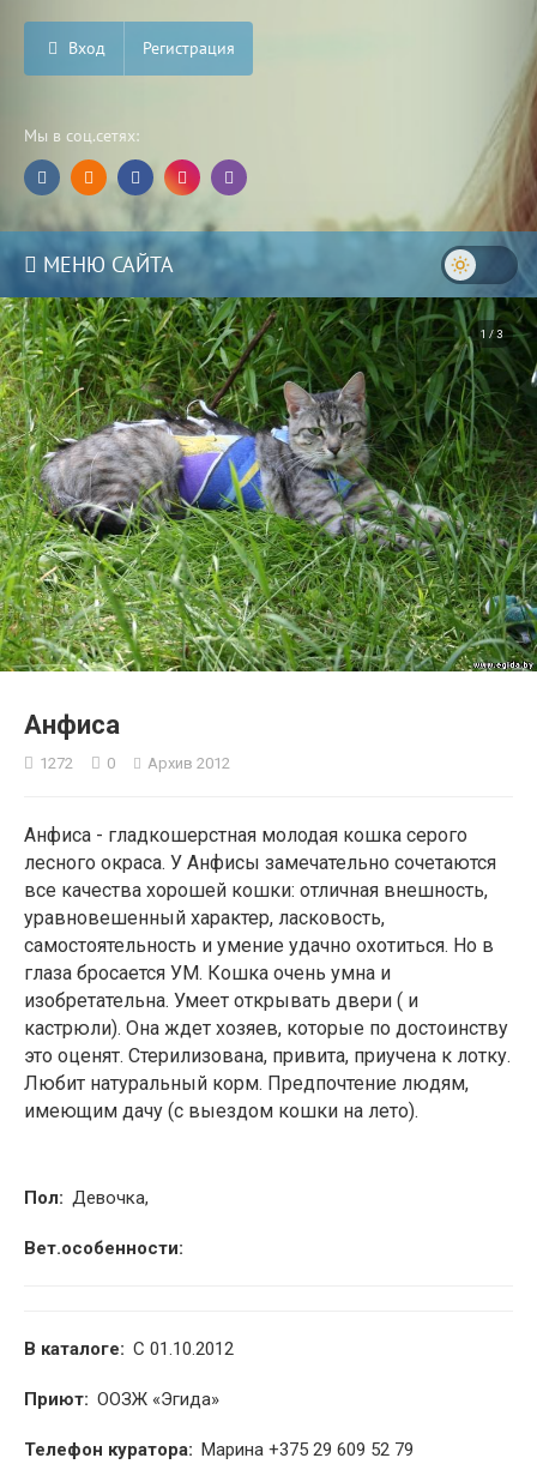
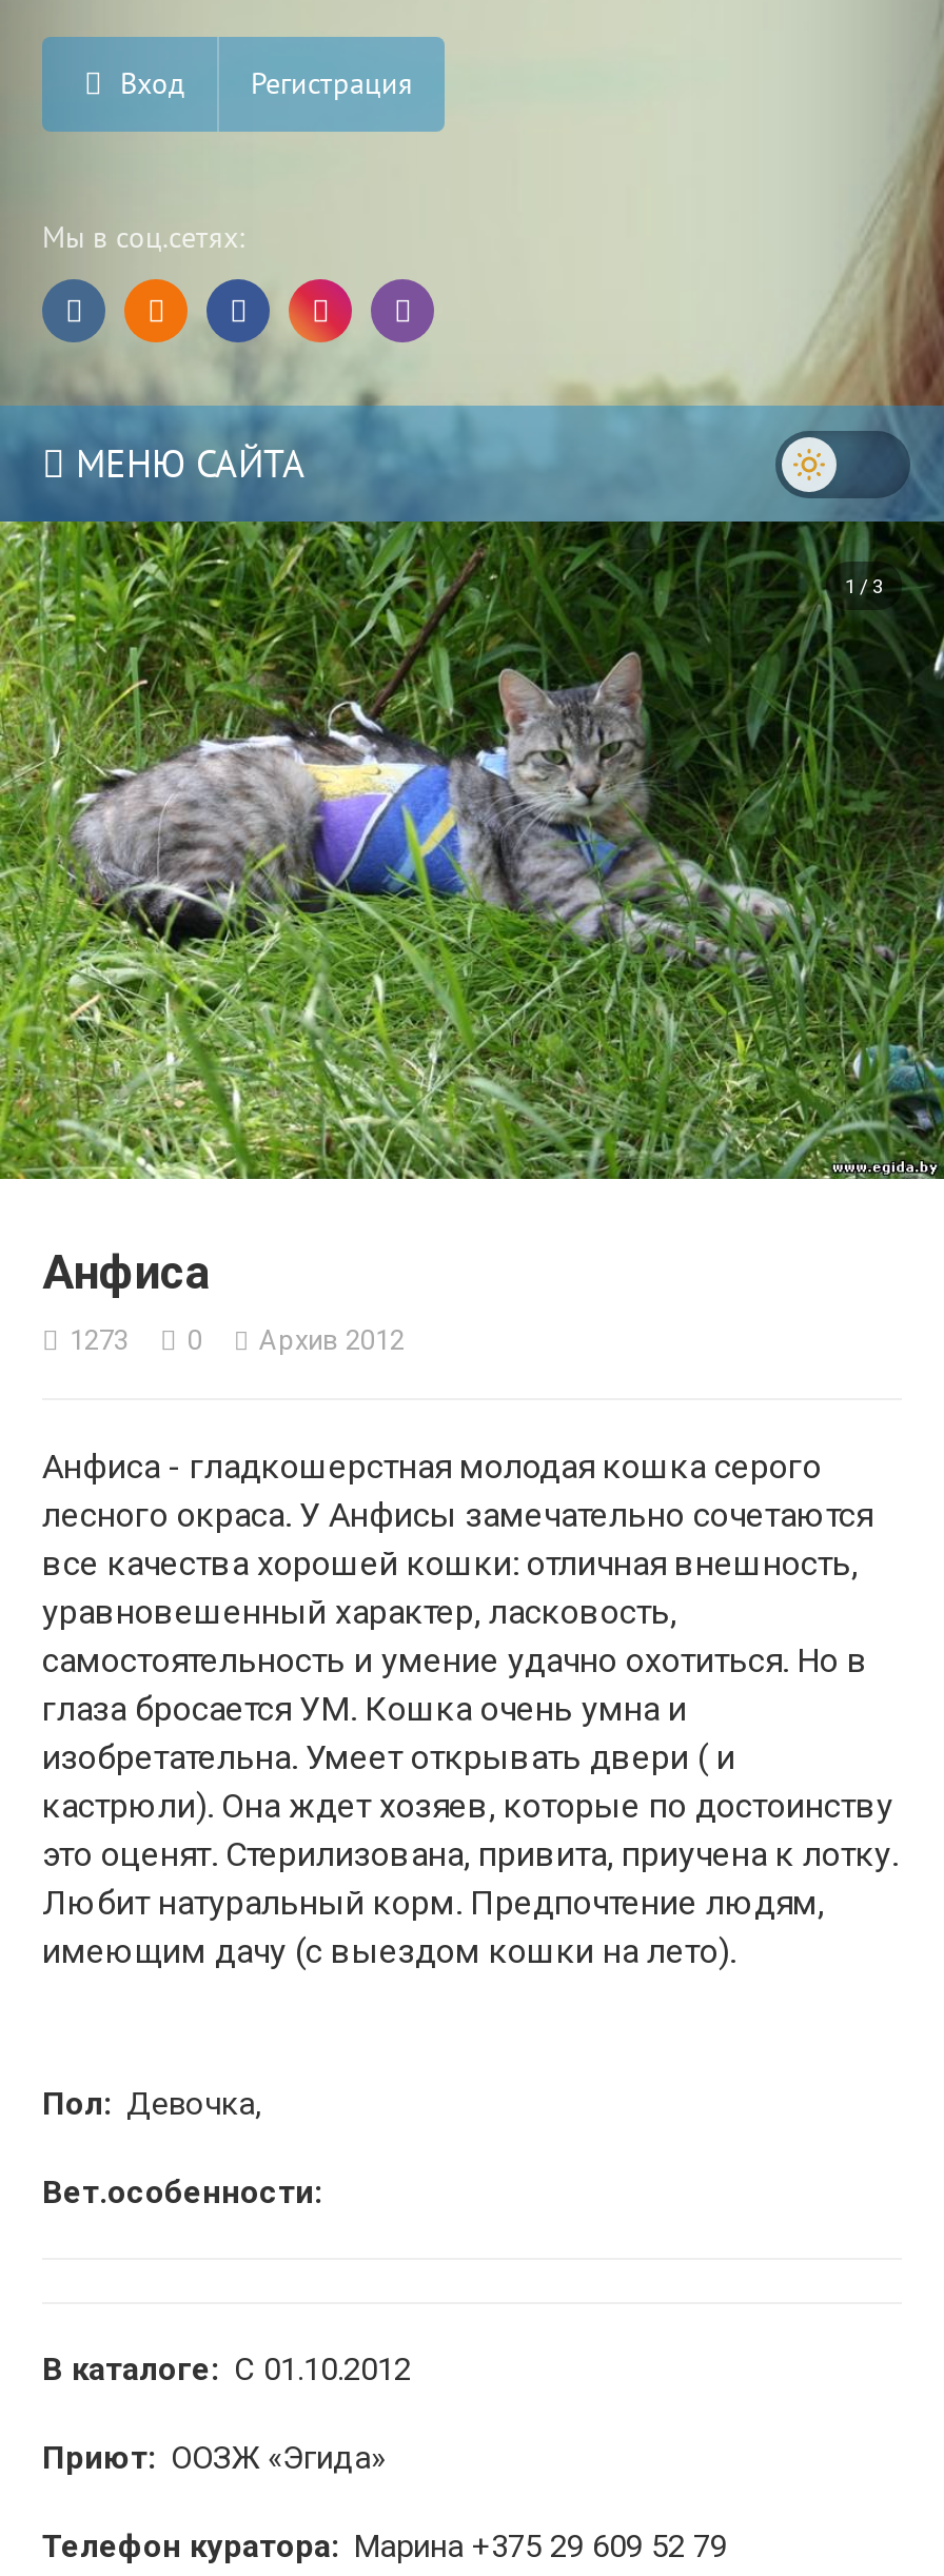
- 1272 0 Архив 2012
+ 1273 0 Архив 2012
